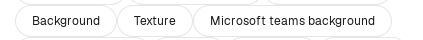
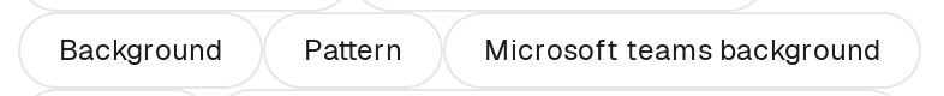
- Texture
+ Pattern
